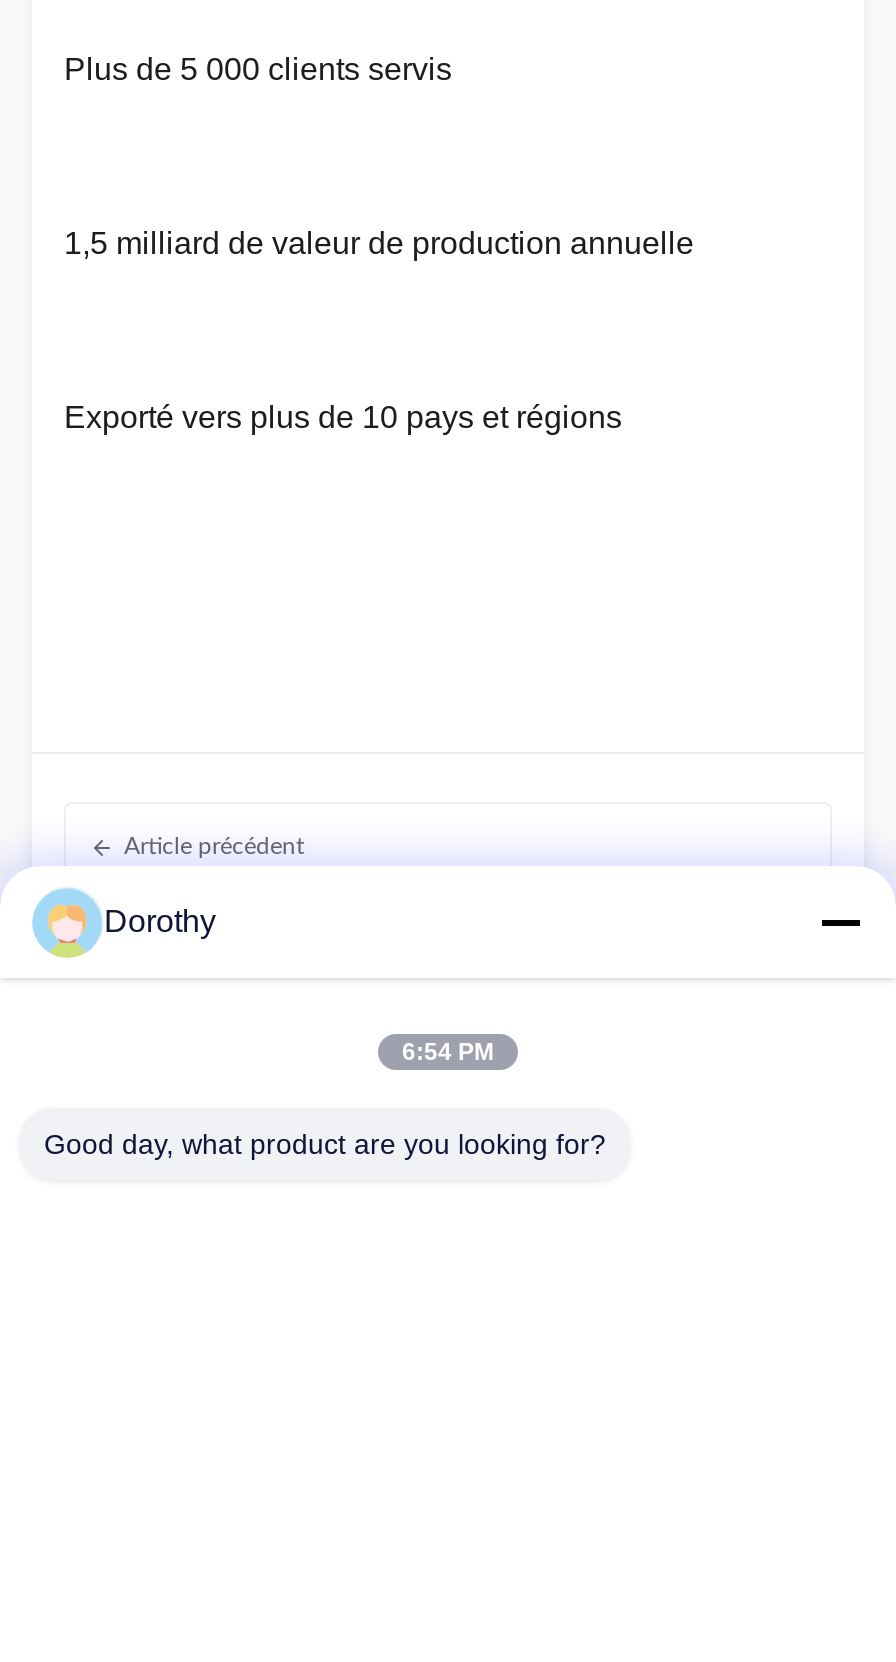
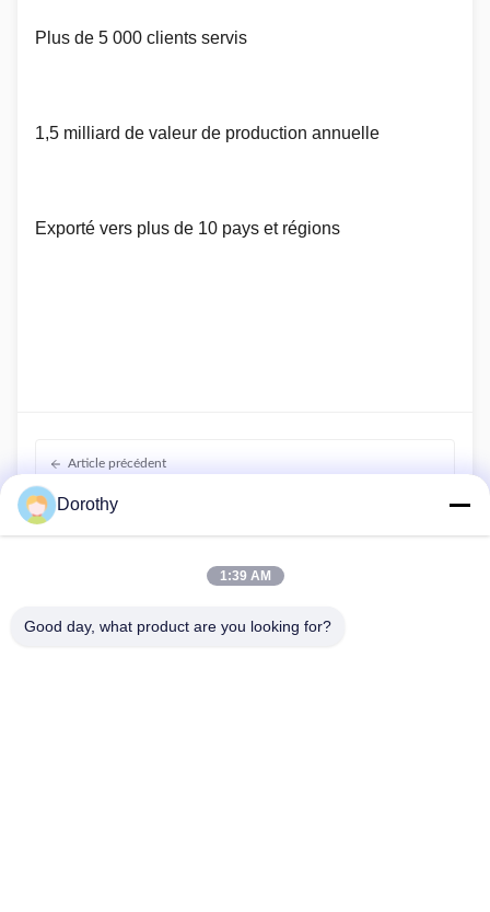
- 6:54 PM
+ 1:39 AM
